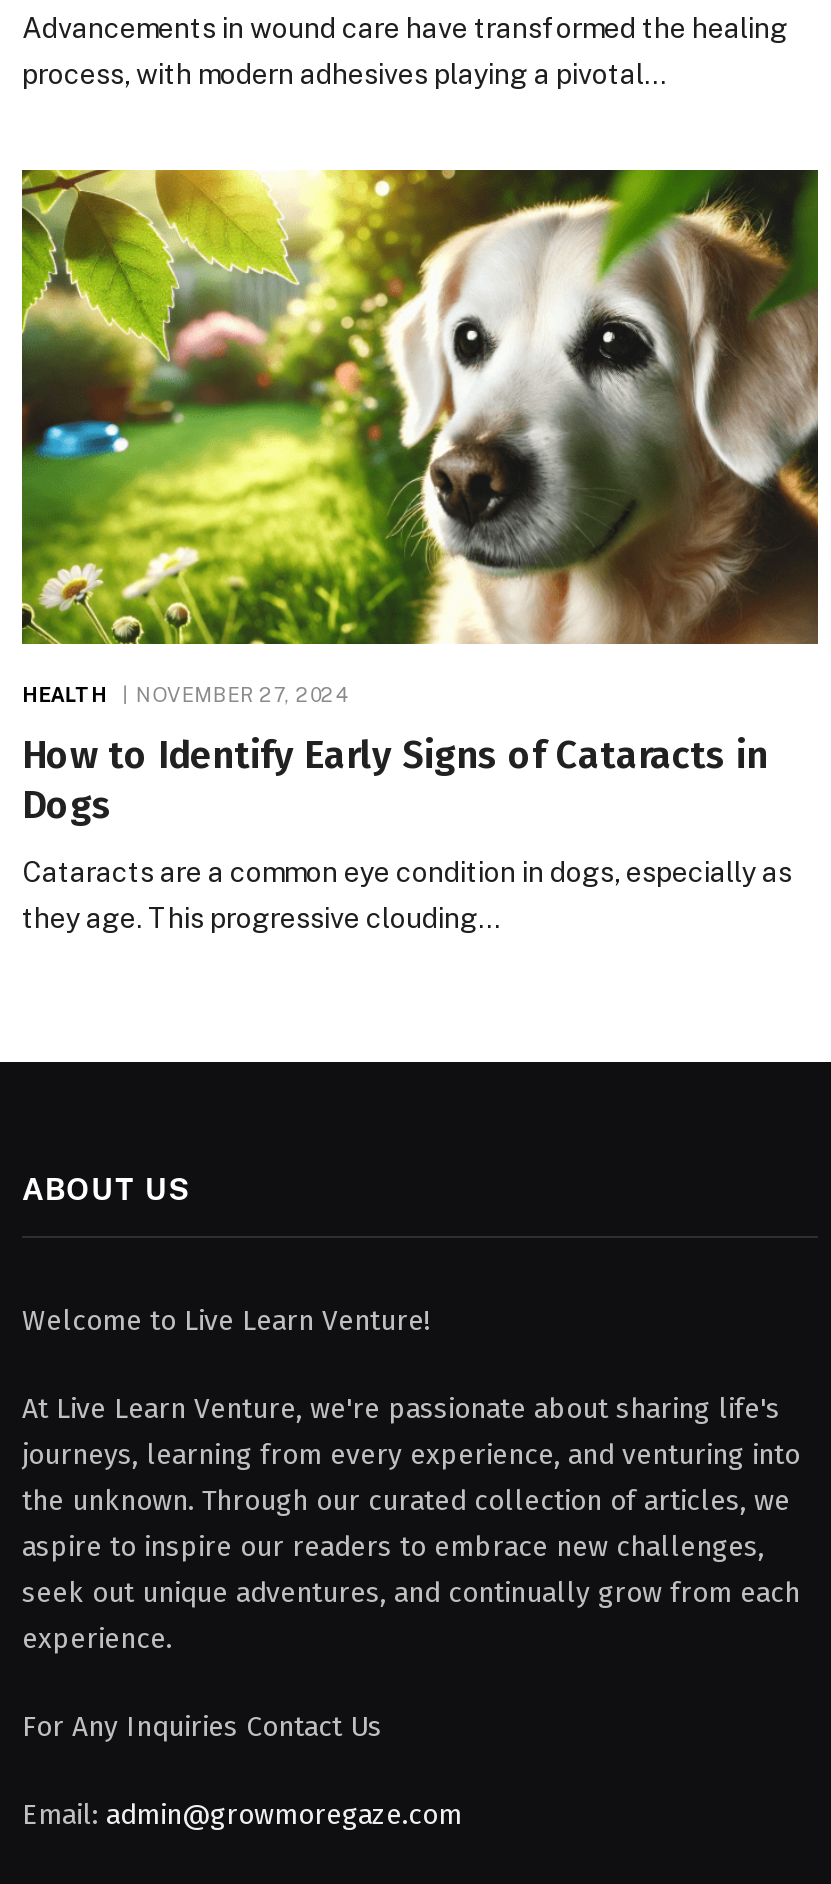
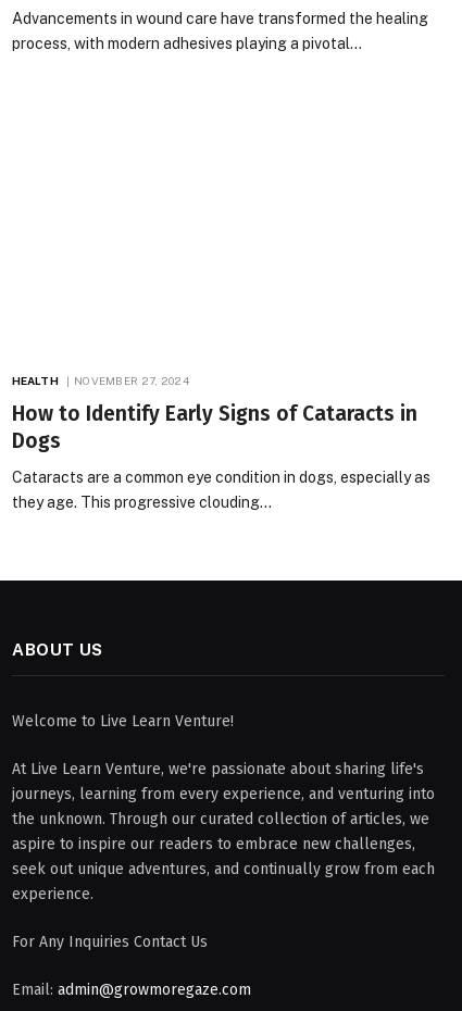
- [image]
